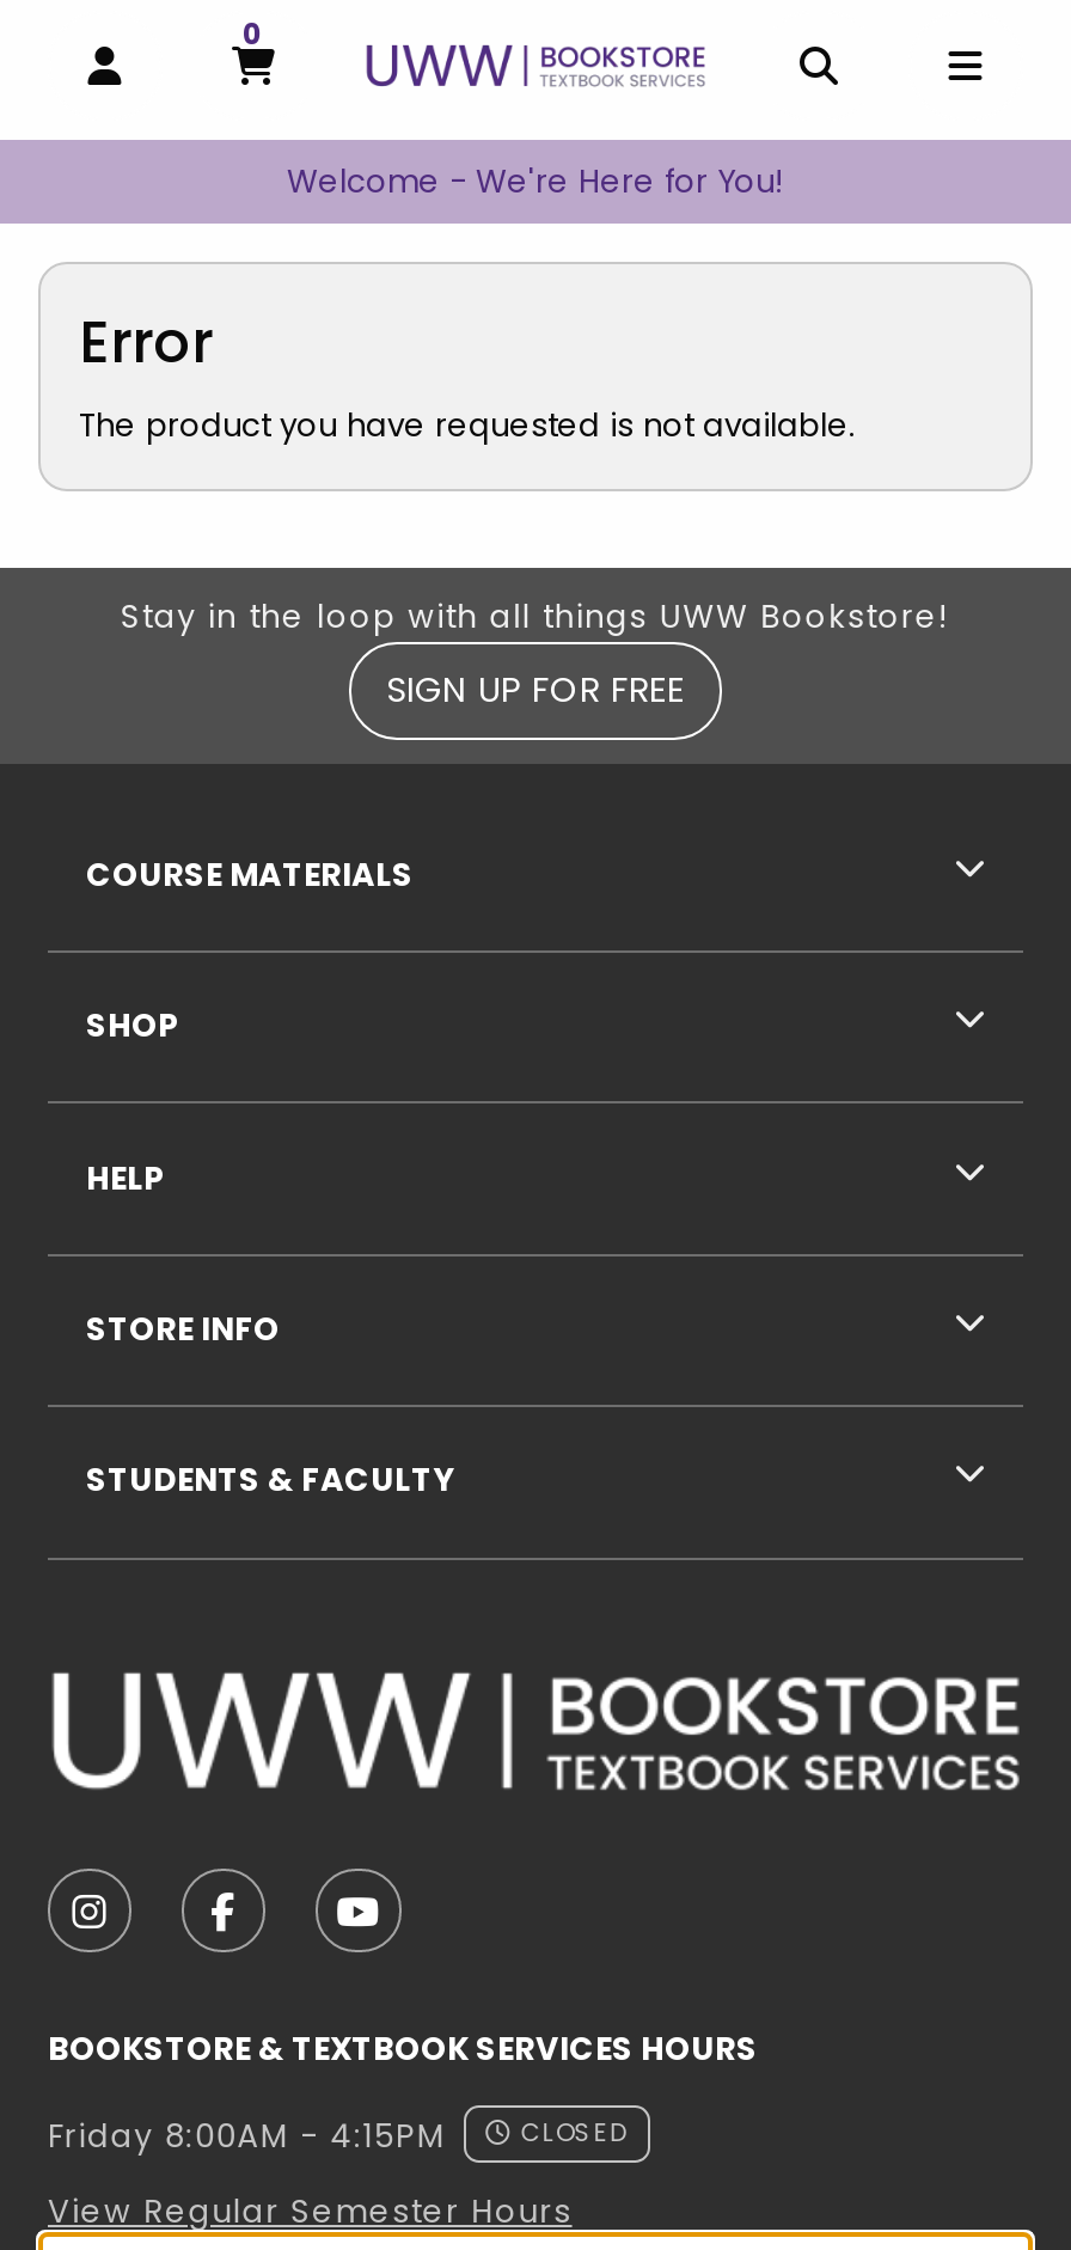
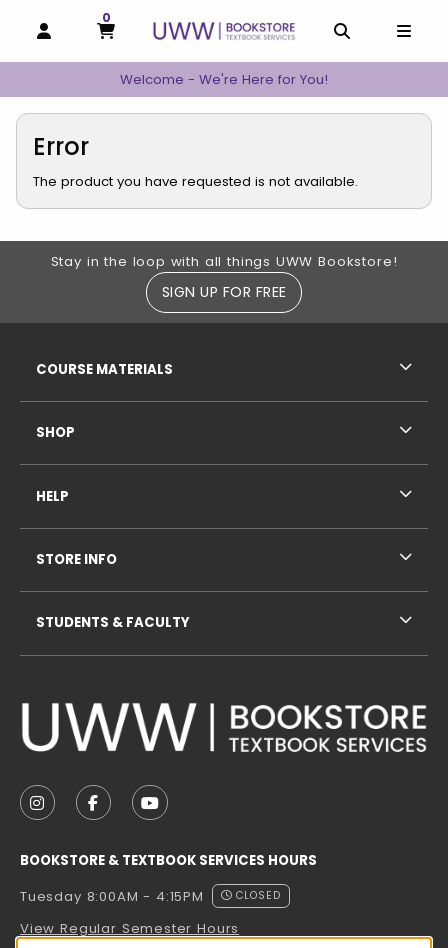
- Friday 8:00AM - 4:15PM CLOSED
+ Tuesday 8:00AM - 4:15PM CLOSED
